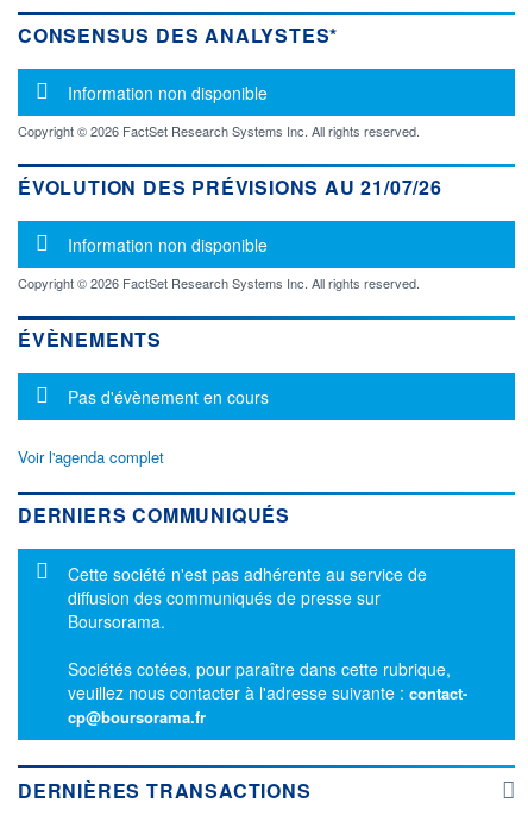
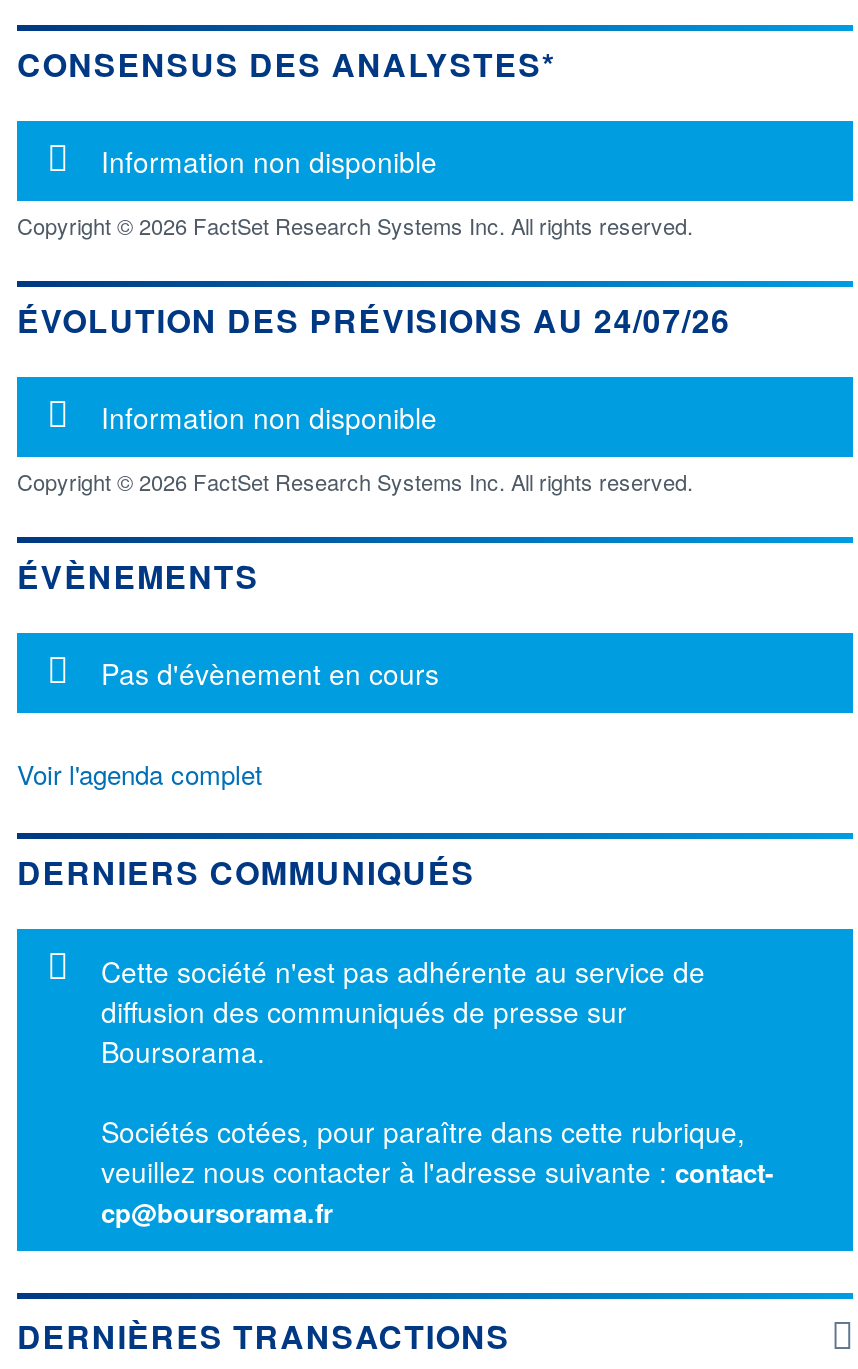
- ÉVOLUTION DES PRÉVISIONS AU 21/07/26
+ ÉVOLUTION DES PRÉVISIONS AU 24/07/26
